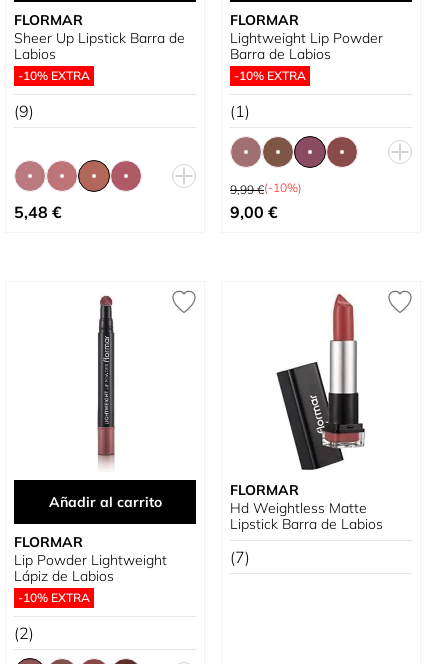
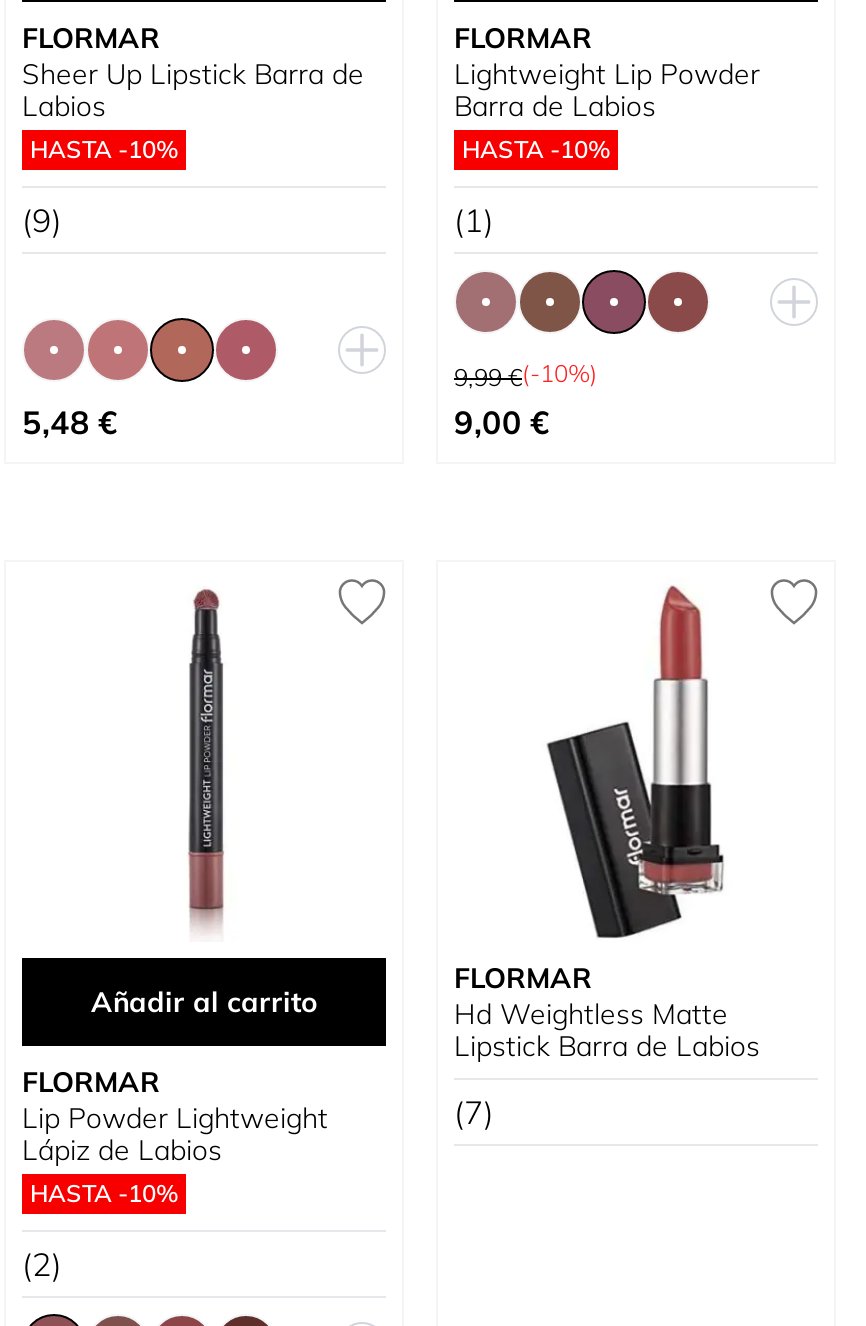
- -10% EXTRA
+ HASTA -10%

- -10% EXTRA
+ HASTA -10%

- -10% EXTRA
+ HASTA -10%
